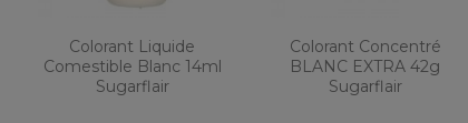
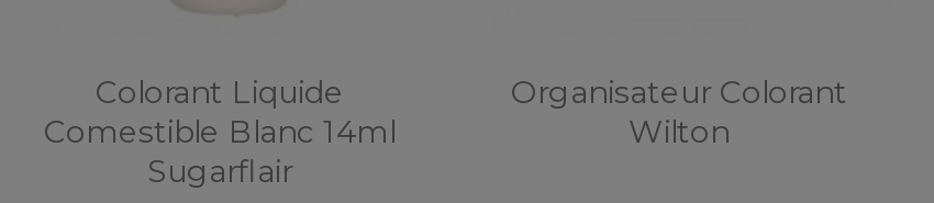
- Colorant Concentré
- BLANC EXTRA 42g
- Sugarflair
+ Organisateur Colorant
+ Wilton
